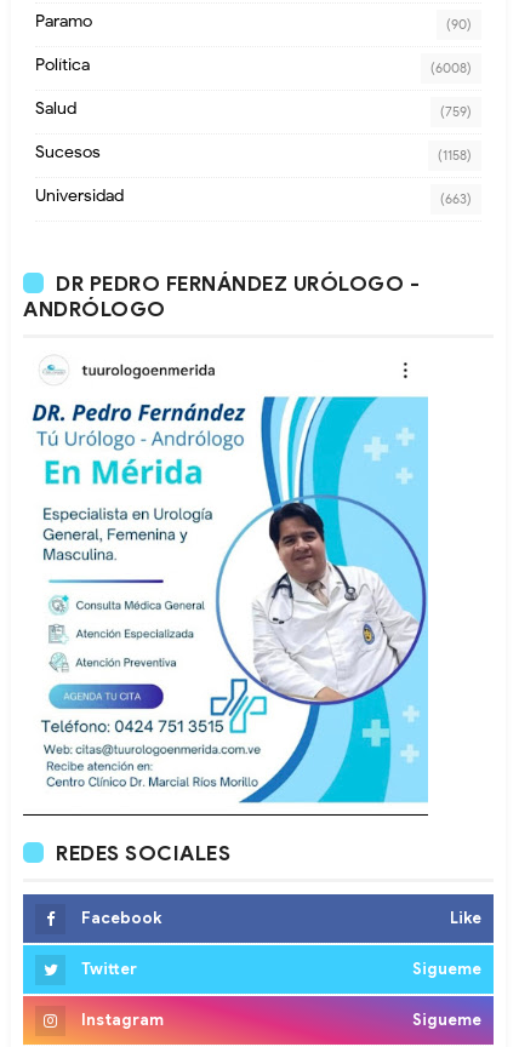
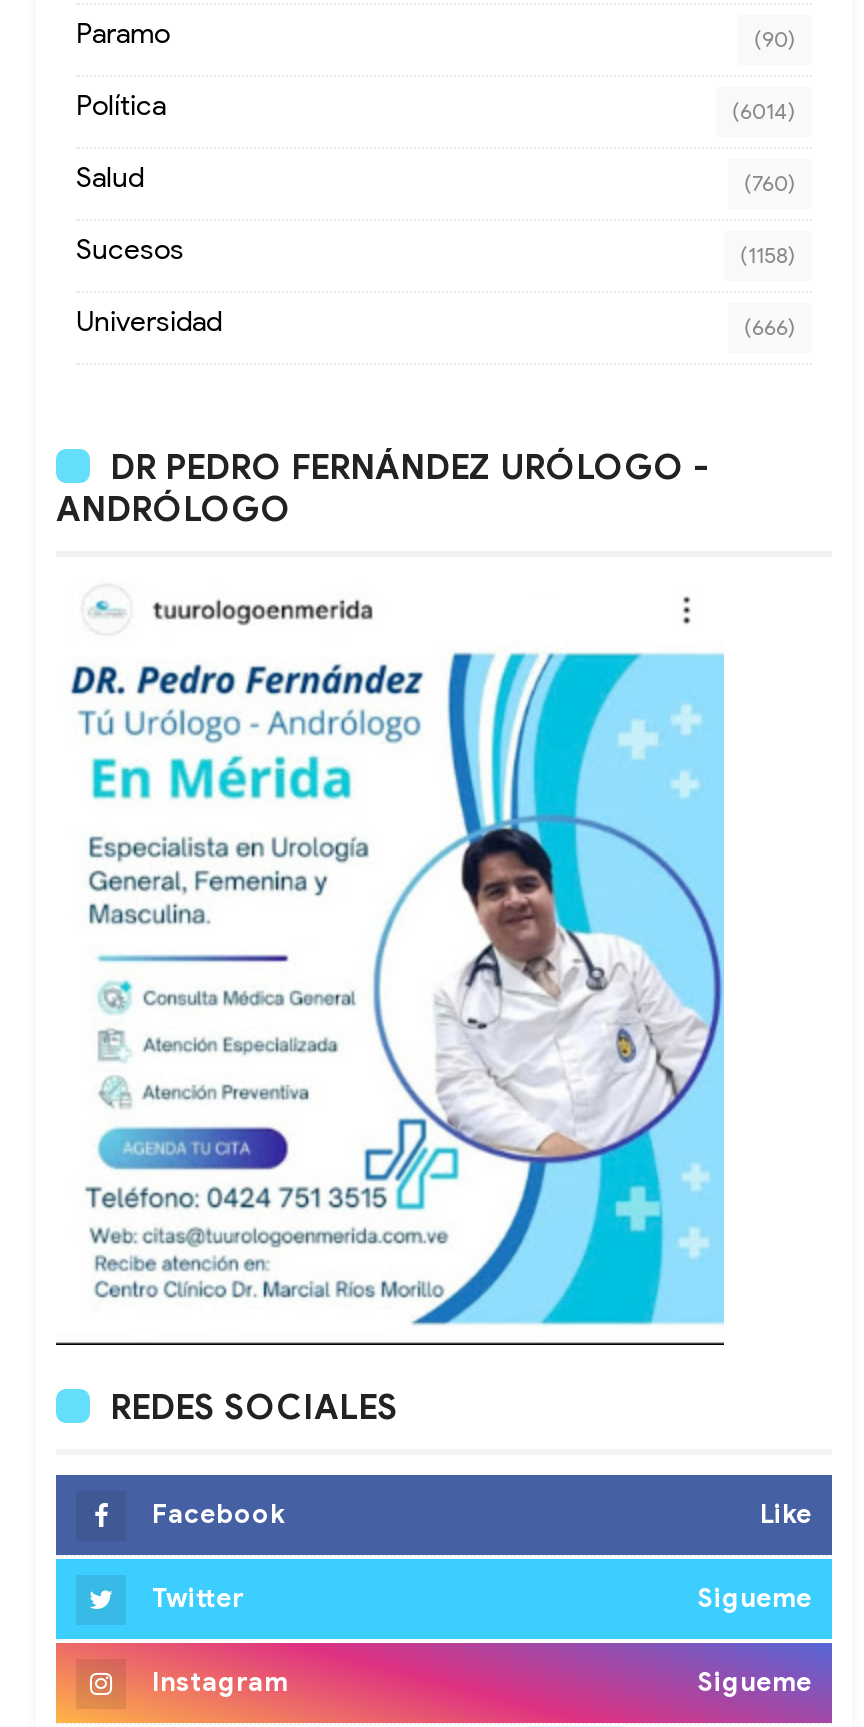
- (6008)
+ (6014)

- (759)
+ (760)

- (663)
+ (666)
